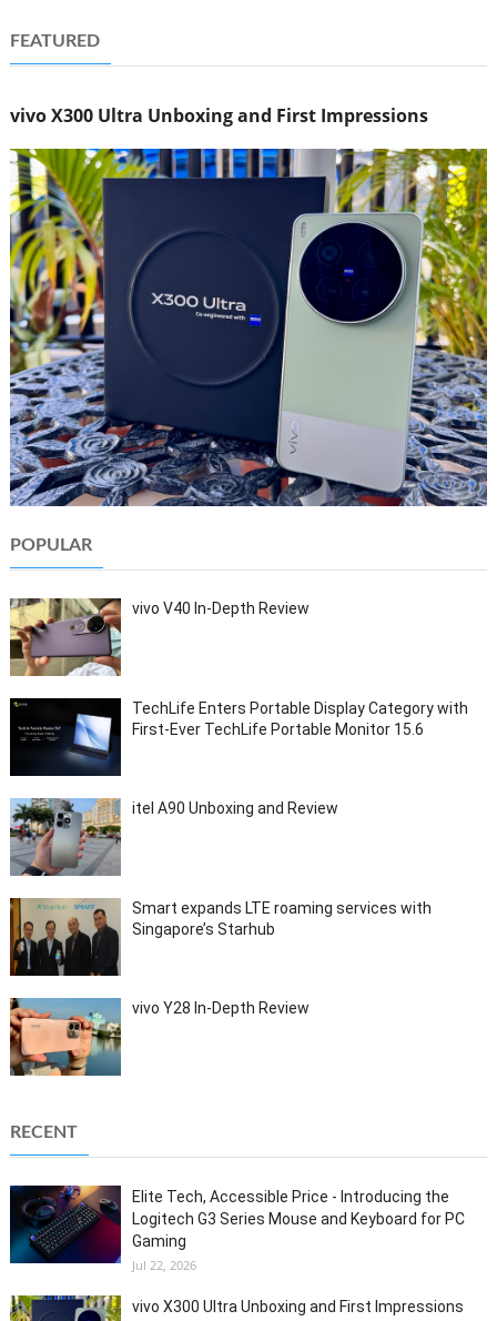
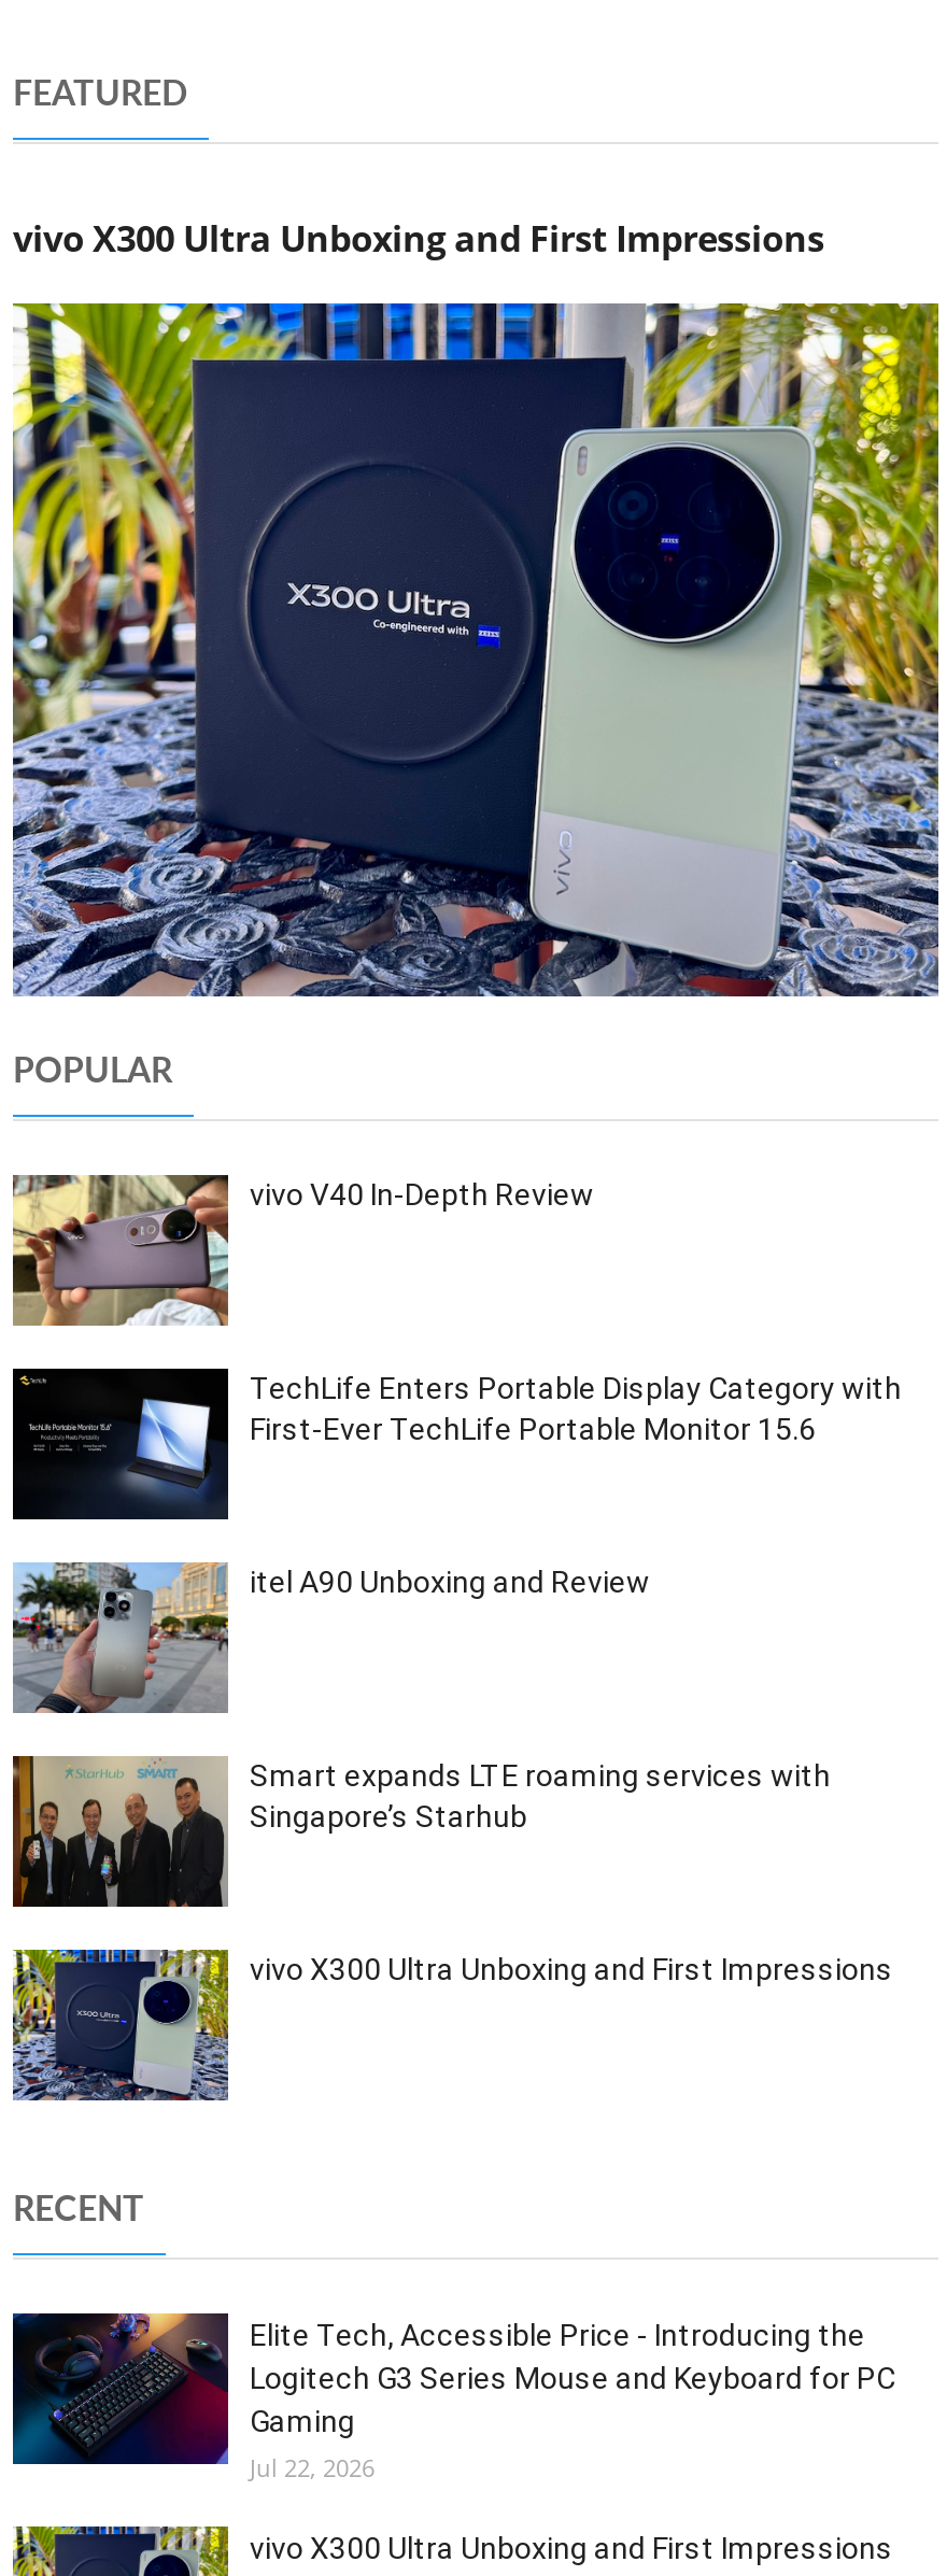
- [image]
- vivo Y28 In-Depth Review
+ [image]
+ vivo X300 Ultra Unboxing and First Impressions
